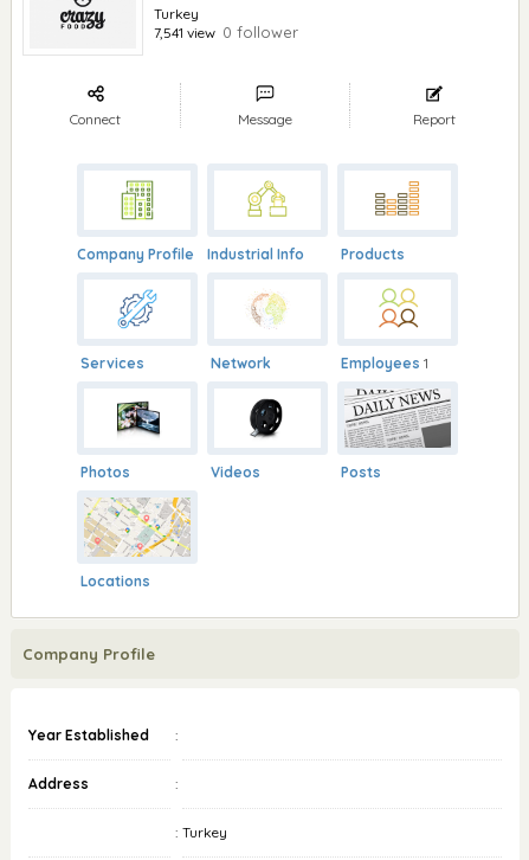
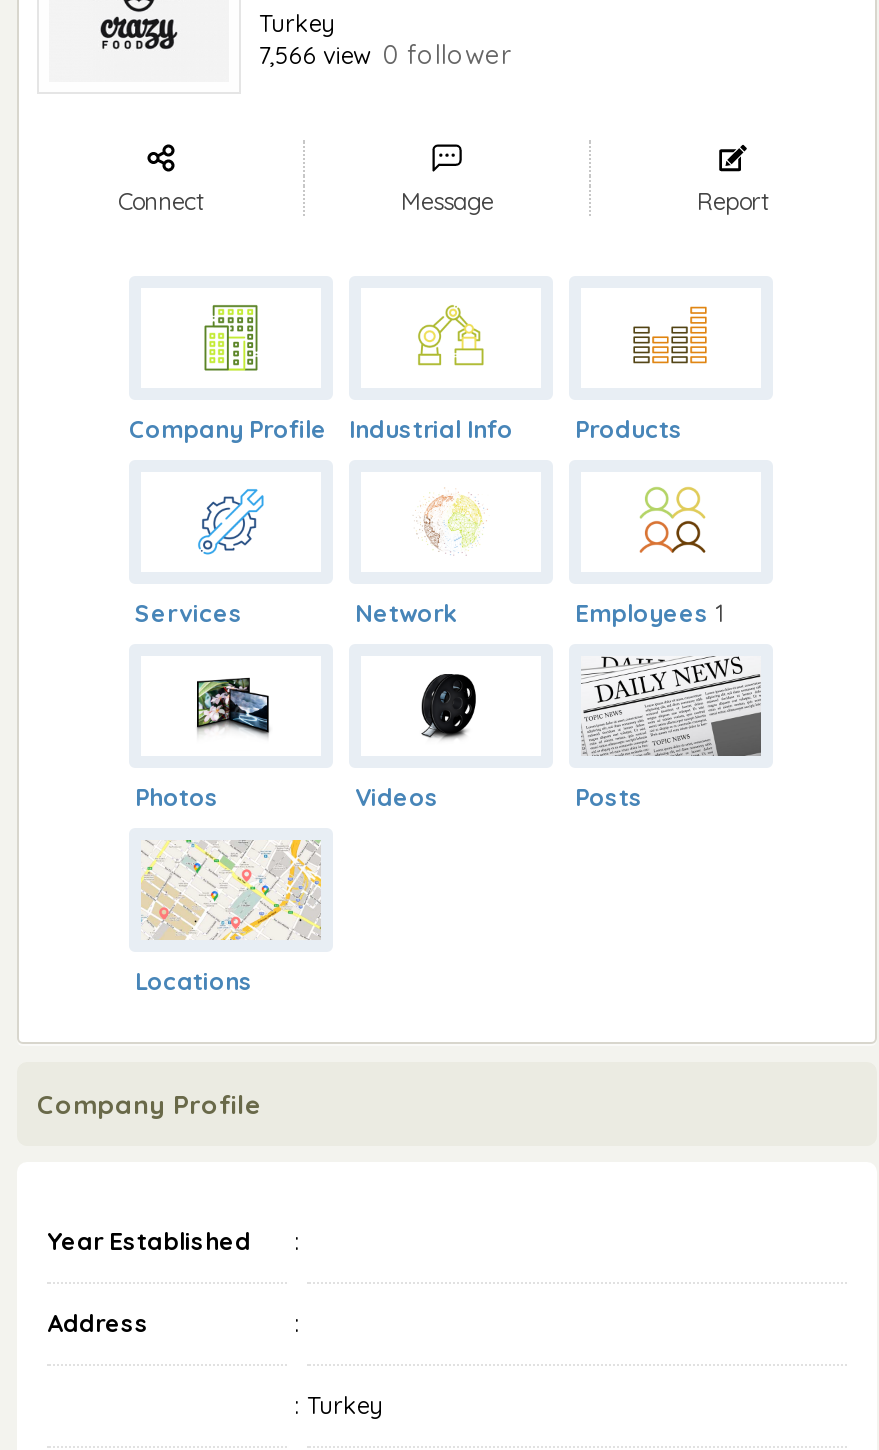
- 7,541 view 0 follower
+ 7,566 view 0 follower
